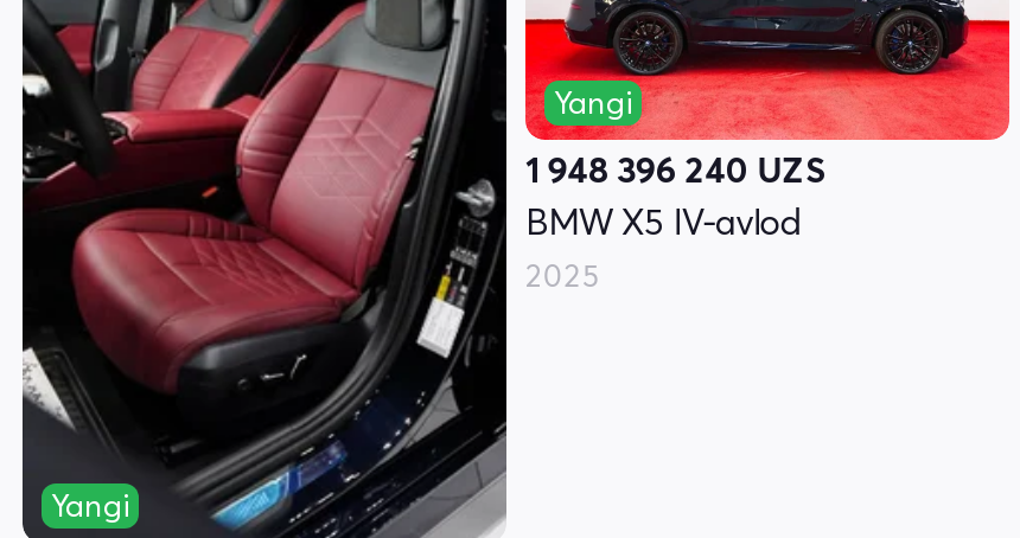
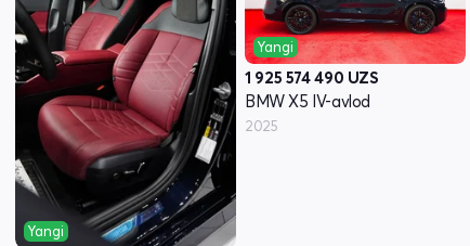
- 1 948 396 240 UZS
+ 1 925 574 490 UZS
